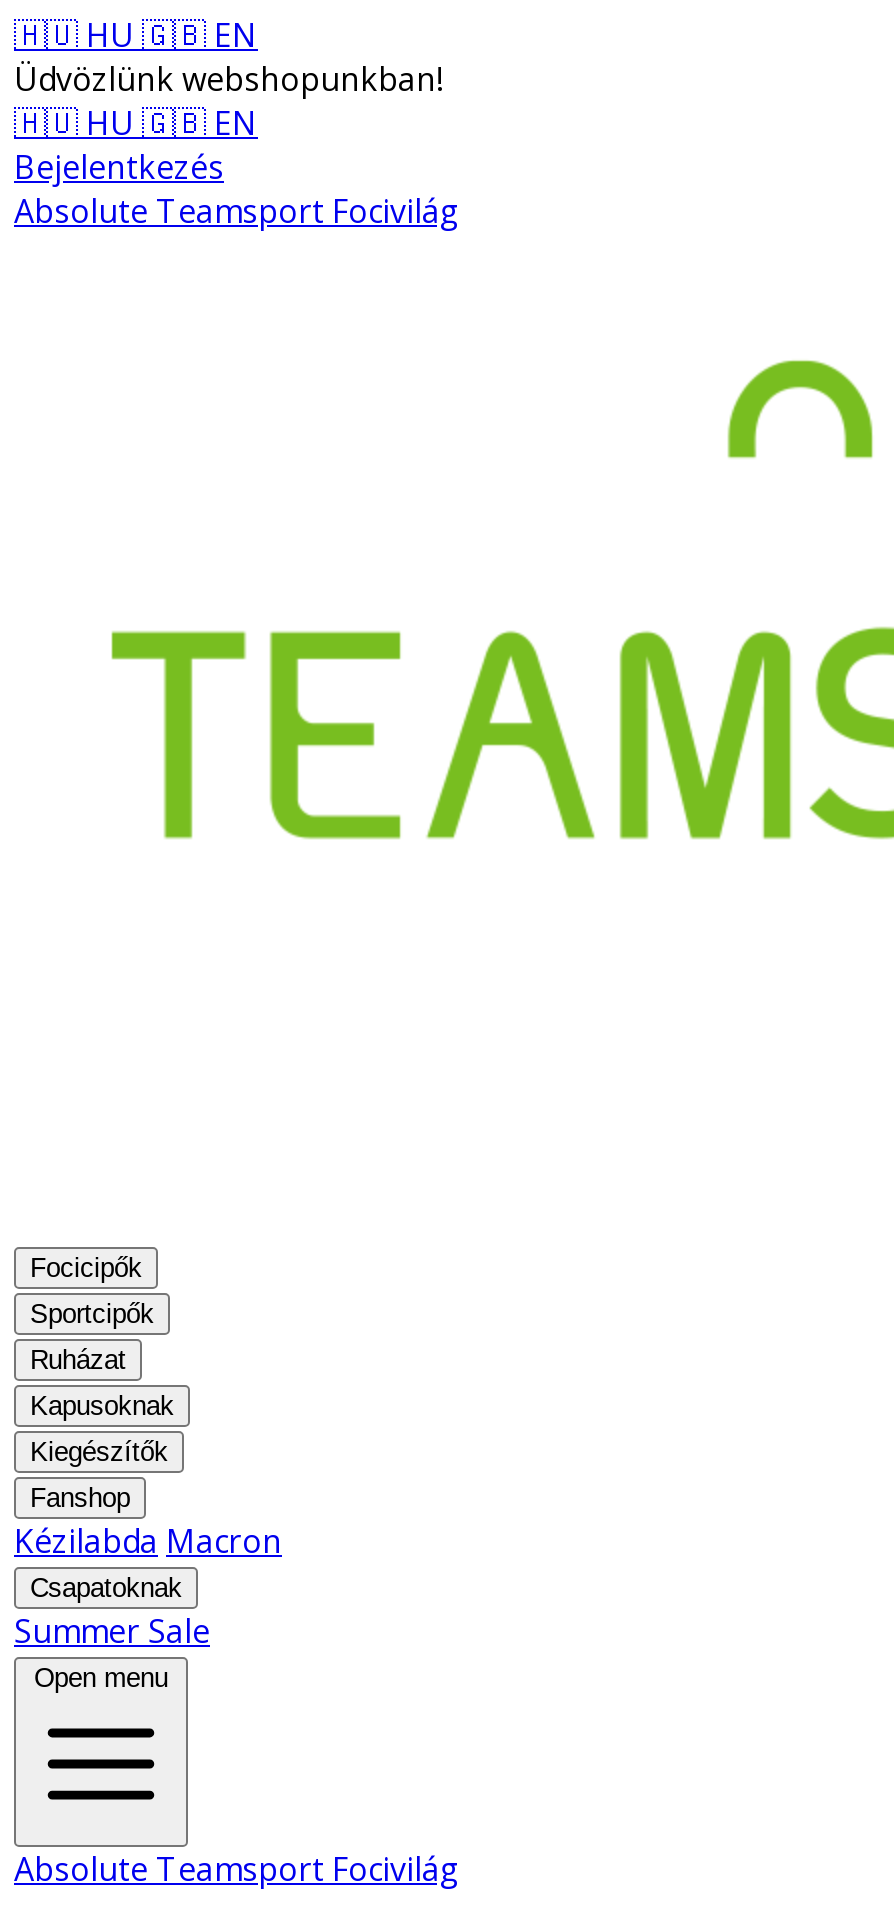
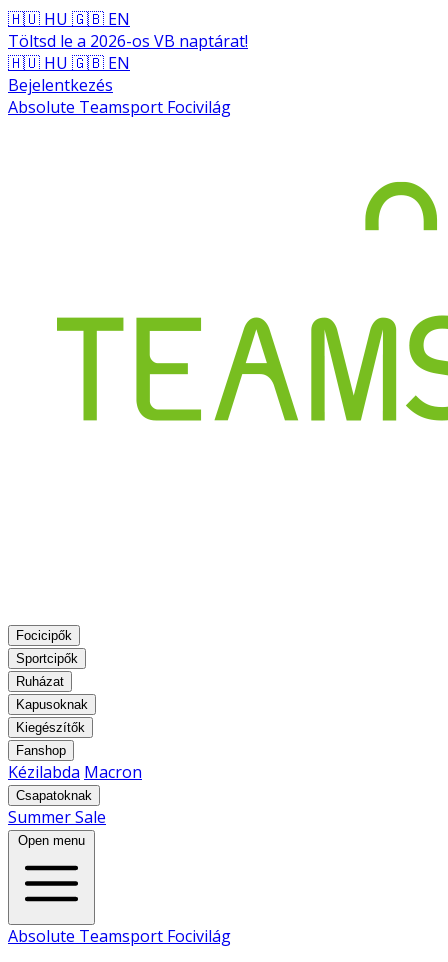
- Üdvözlünk webshopunkban!
+ Töltsd le a 2026-os VB naptárat!
